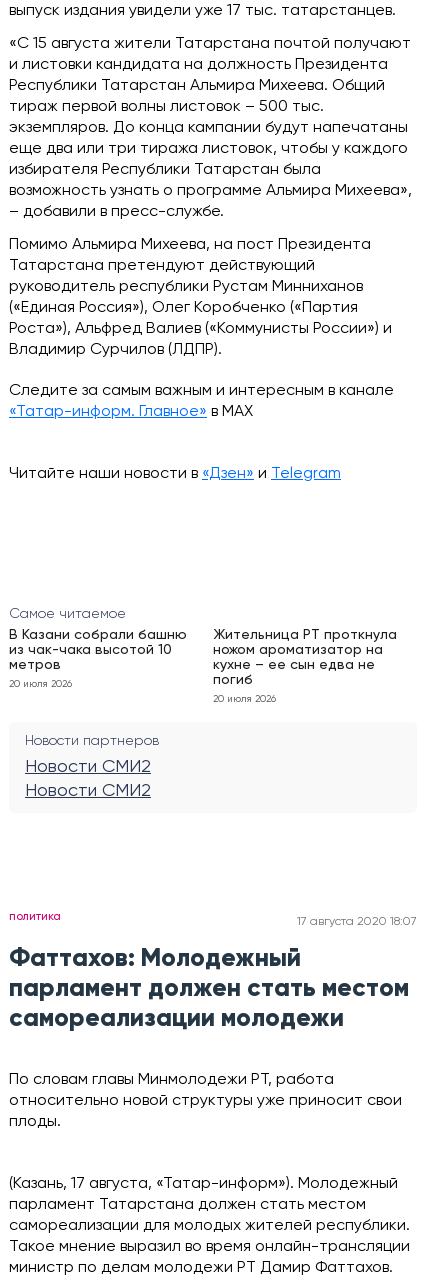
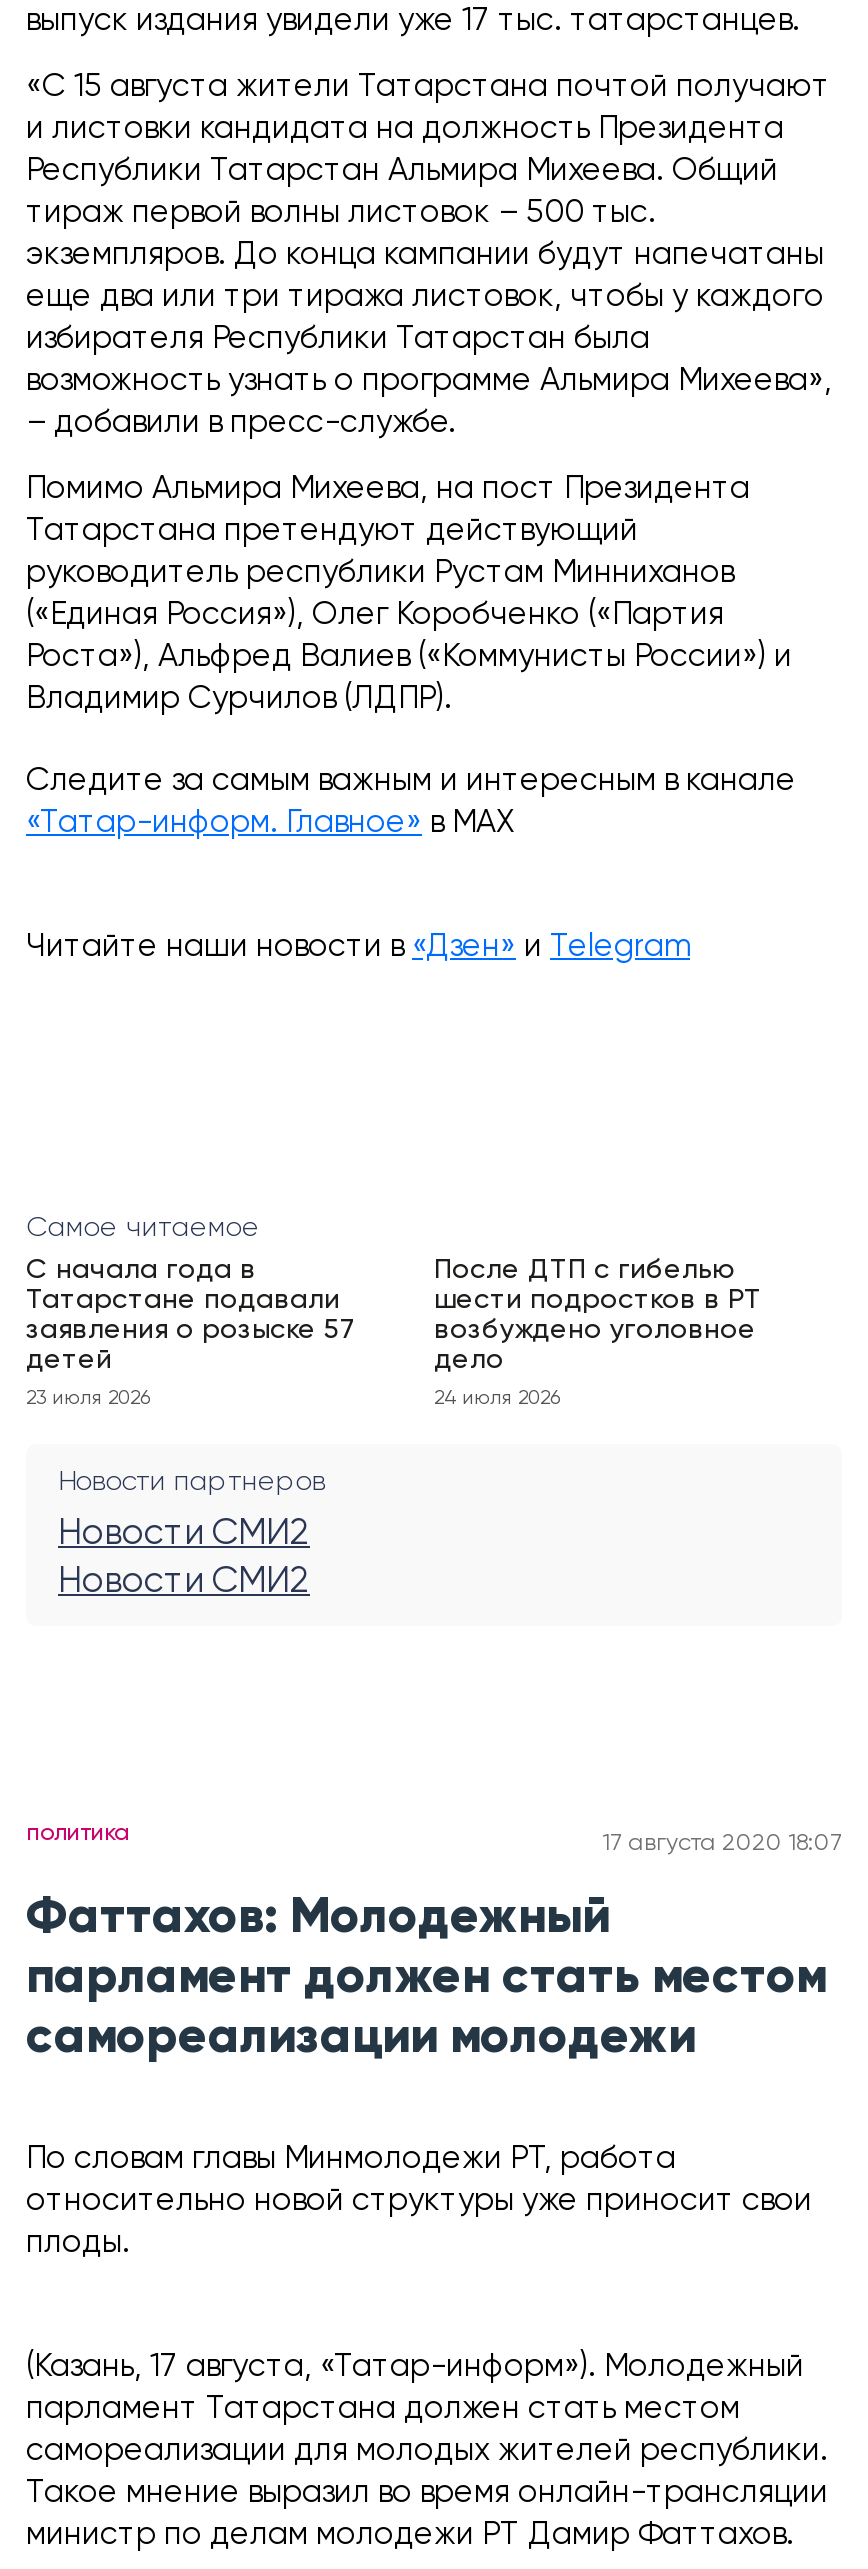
- В Казани собрали башню
- из чак-чака высотой 10
- метров
+ С начала года в
+ Татарстане подавали
+ заявления о розыске 57
+ детей

- Жительница РТ проткнула
- ножом ароматизатор на
- кухне – ее сын едва не
- погиб
+ После ДТП с гибелью
+ шести подростков в РТ
+ возбуждено уголовное
+ дело

- 20 июля 2026
+ 23 июля 2026

- 20 июля 2026
+ 24 июля 2026
